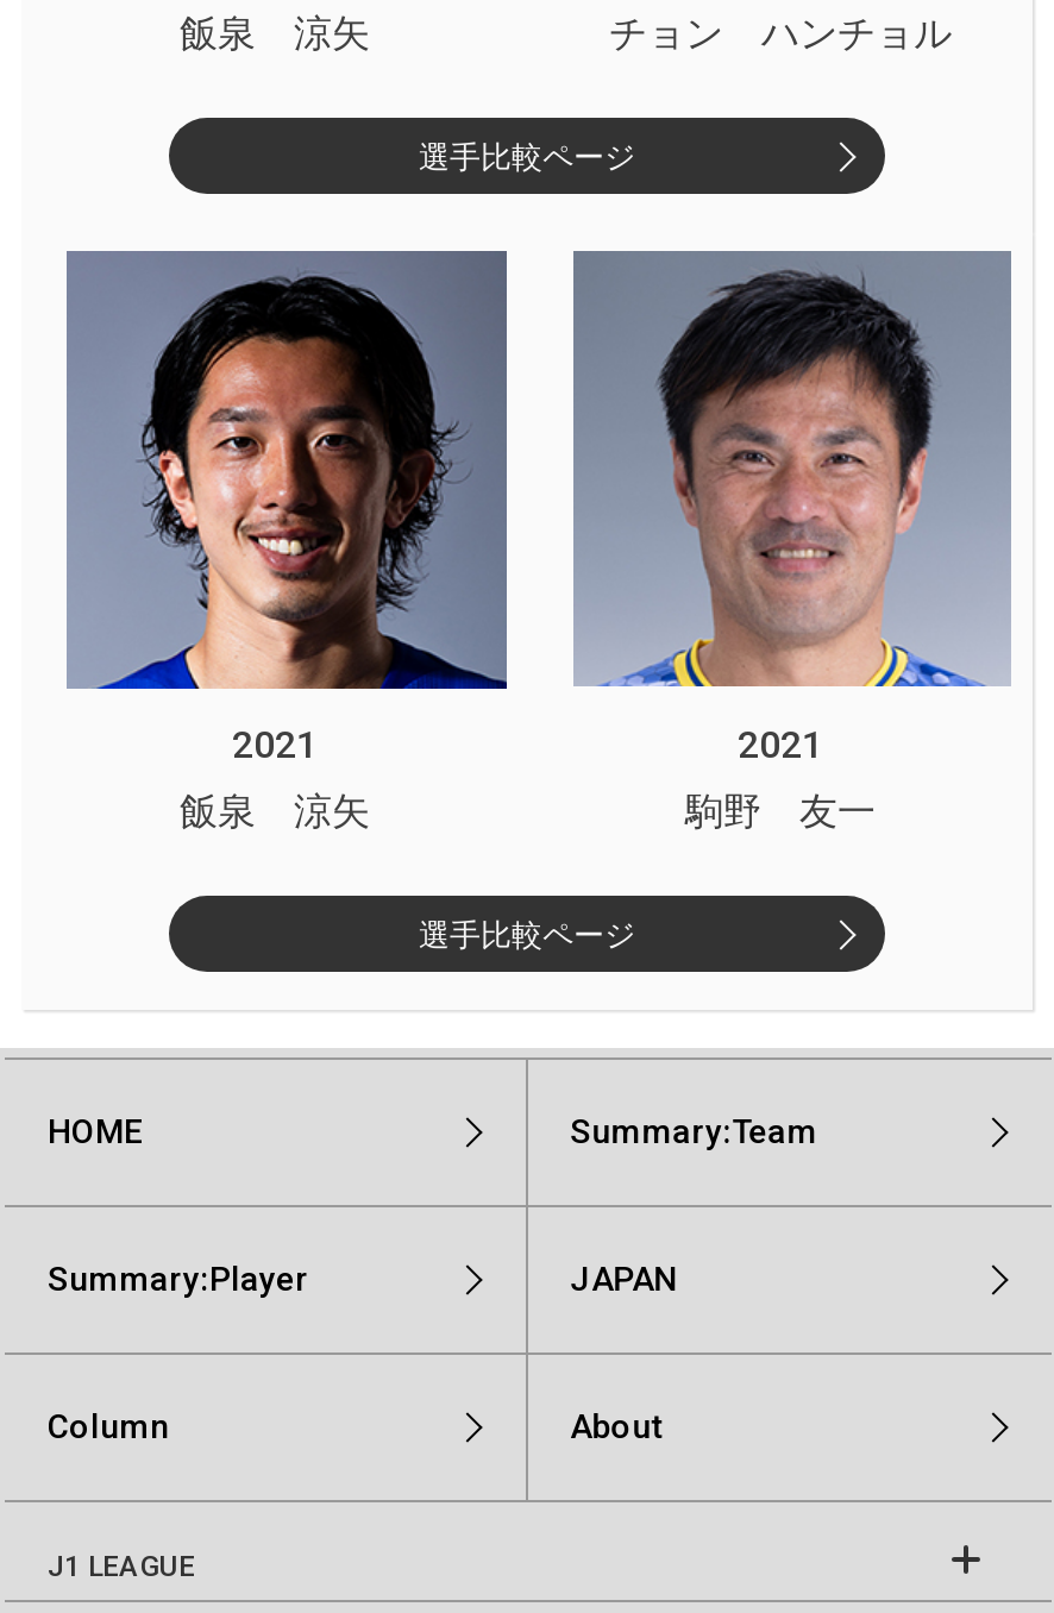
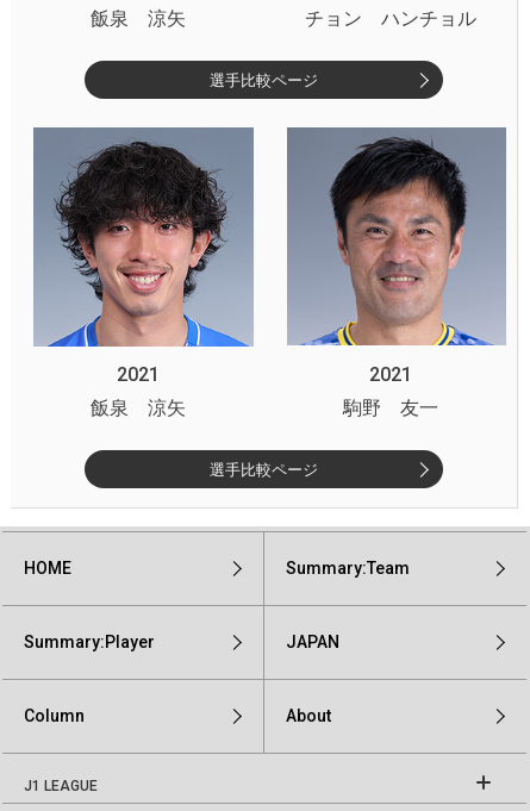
- [image]
+ [image]
